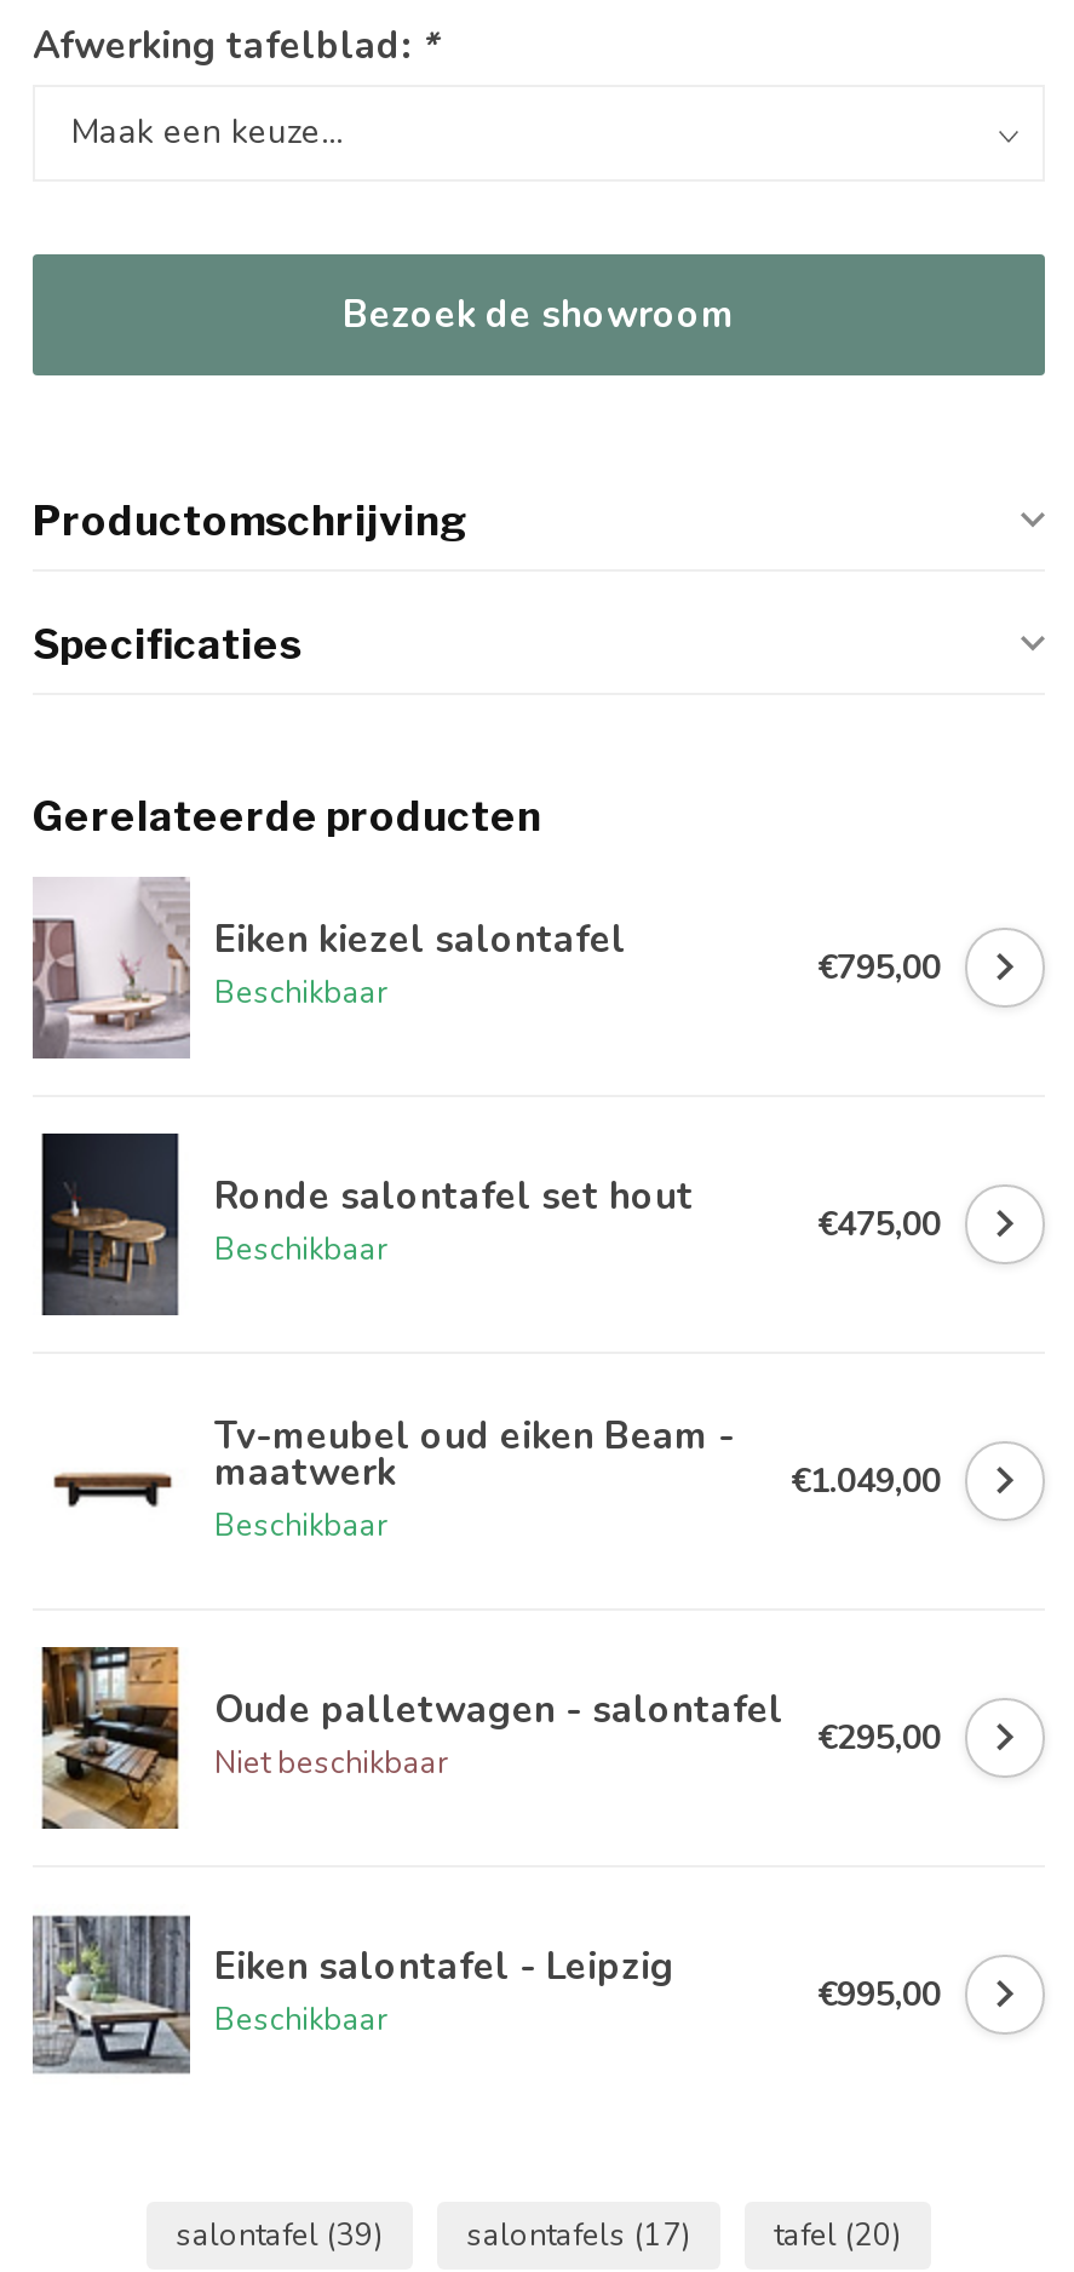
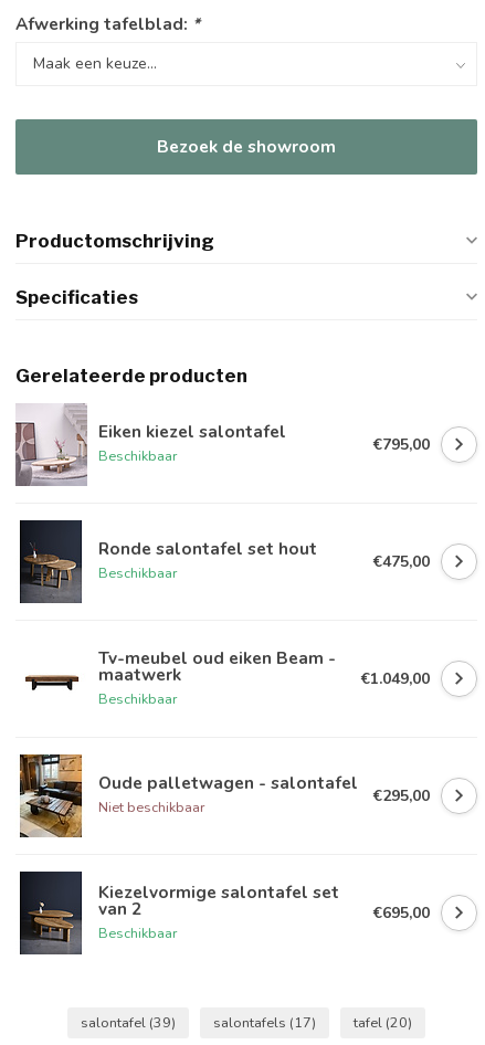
- [image]
- Eiken salontafel - Leipzig
+ [image]
+ Kiezelvormige salontafel set
+ van 2

- €995,00
+ €695,00
